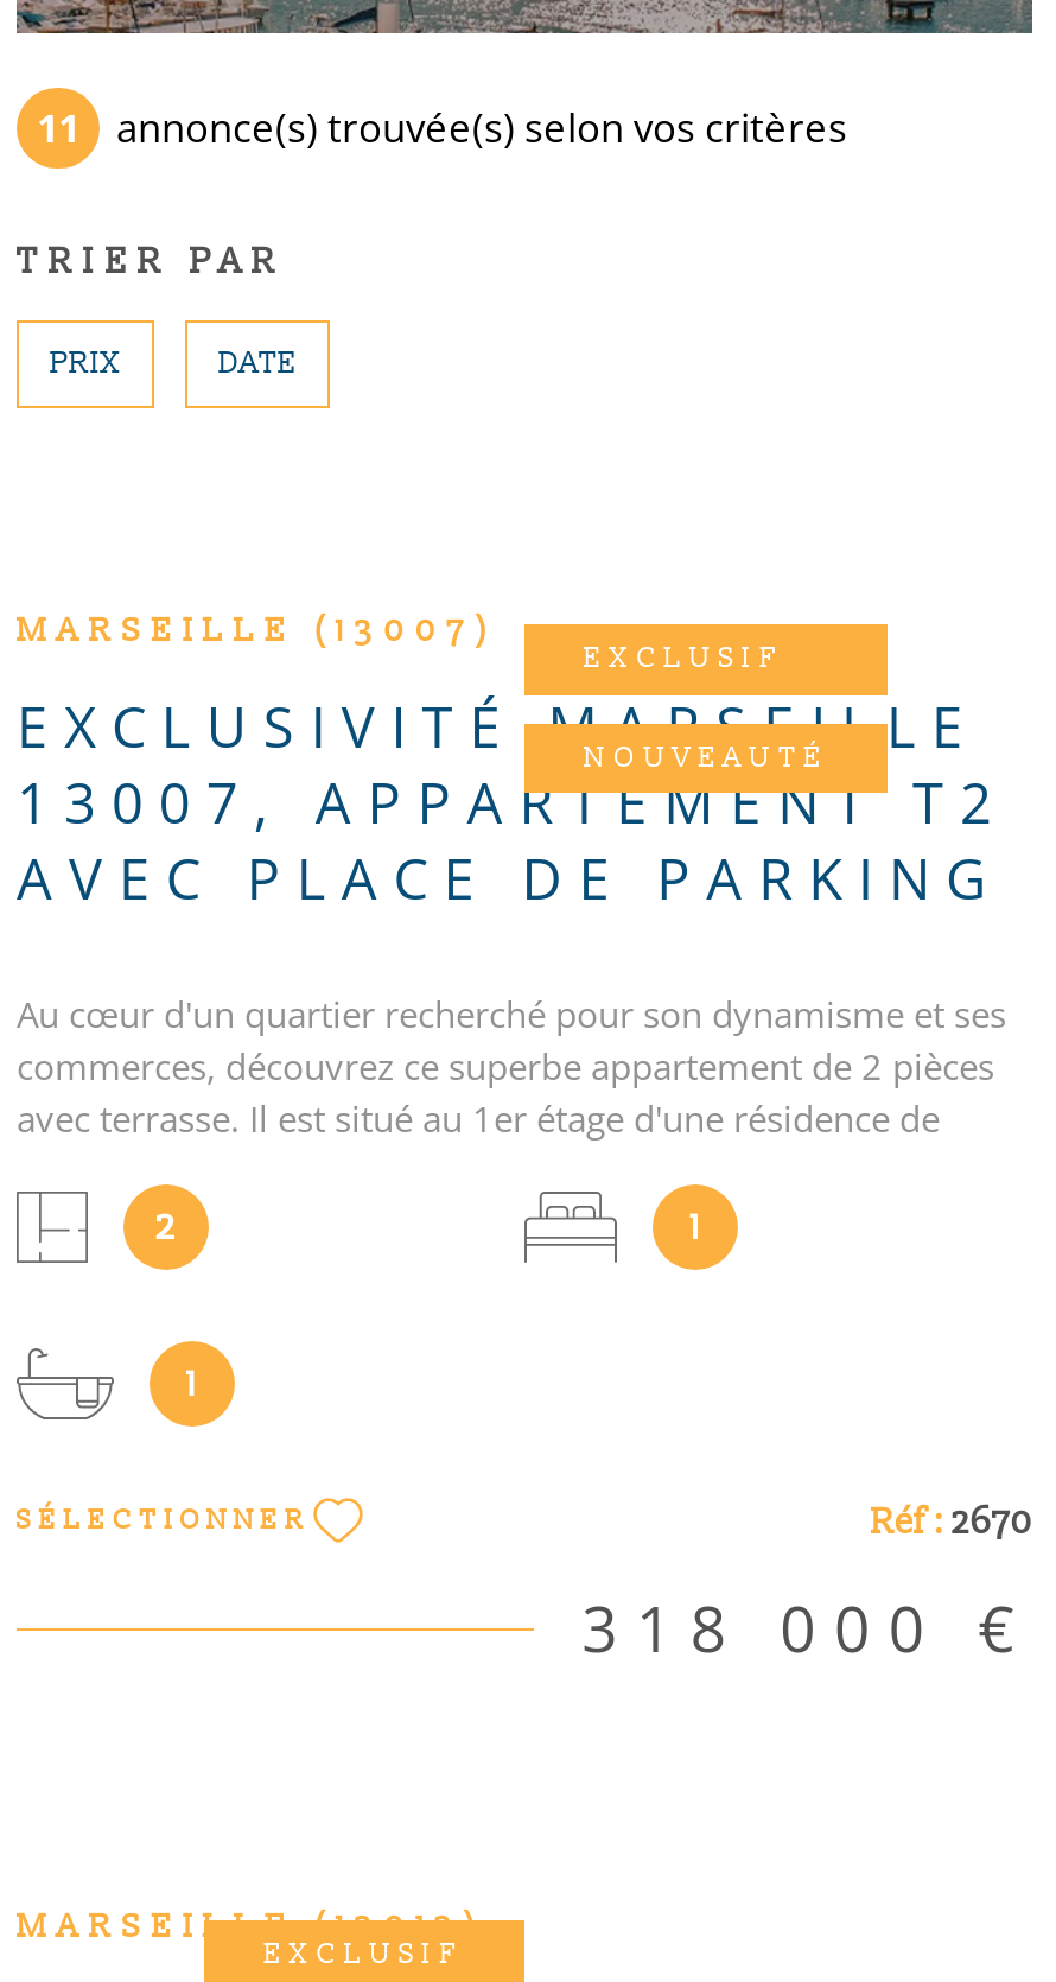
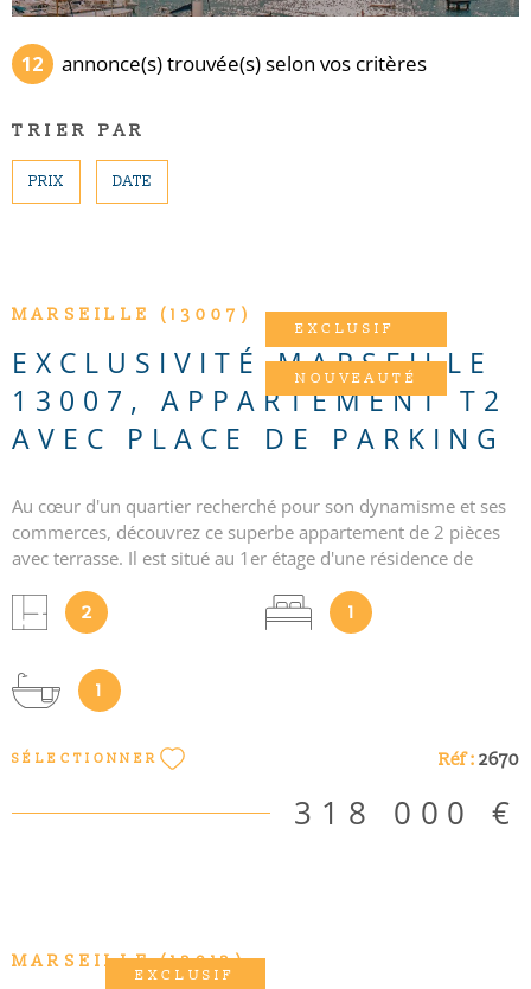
- 11
+ 12
